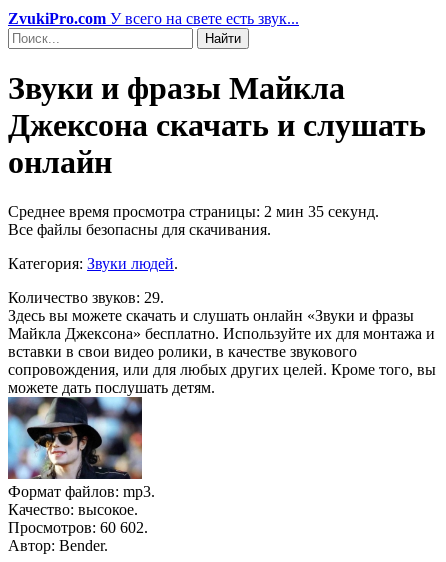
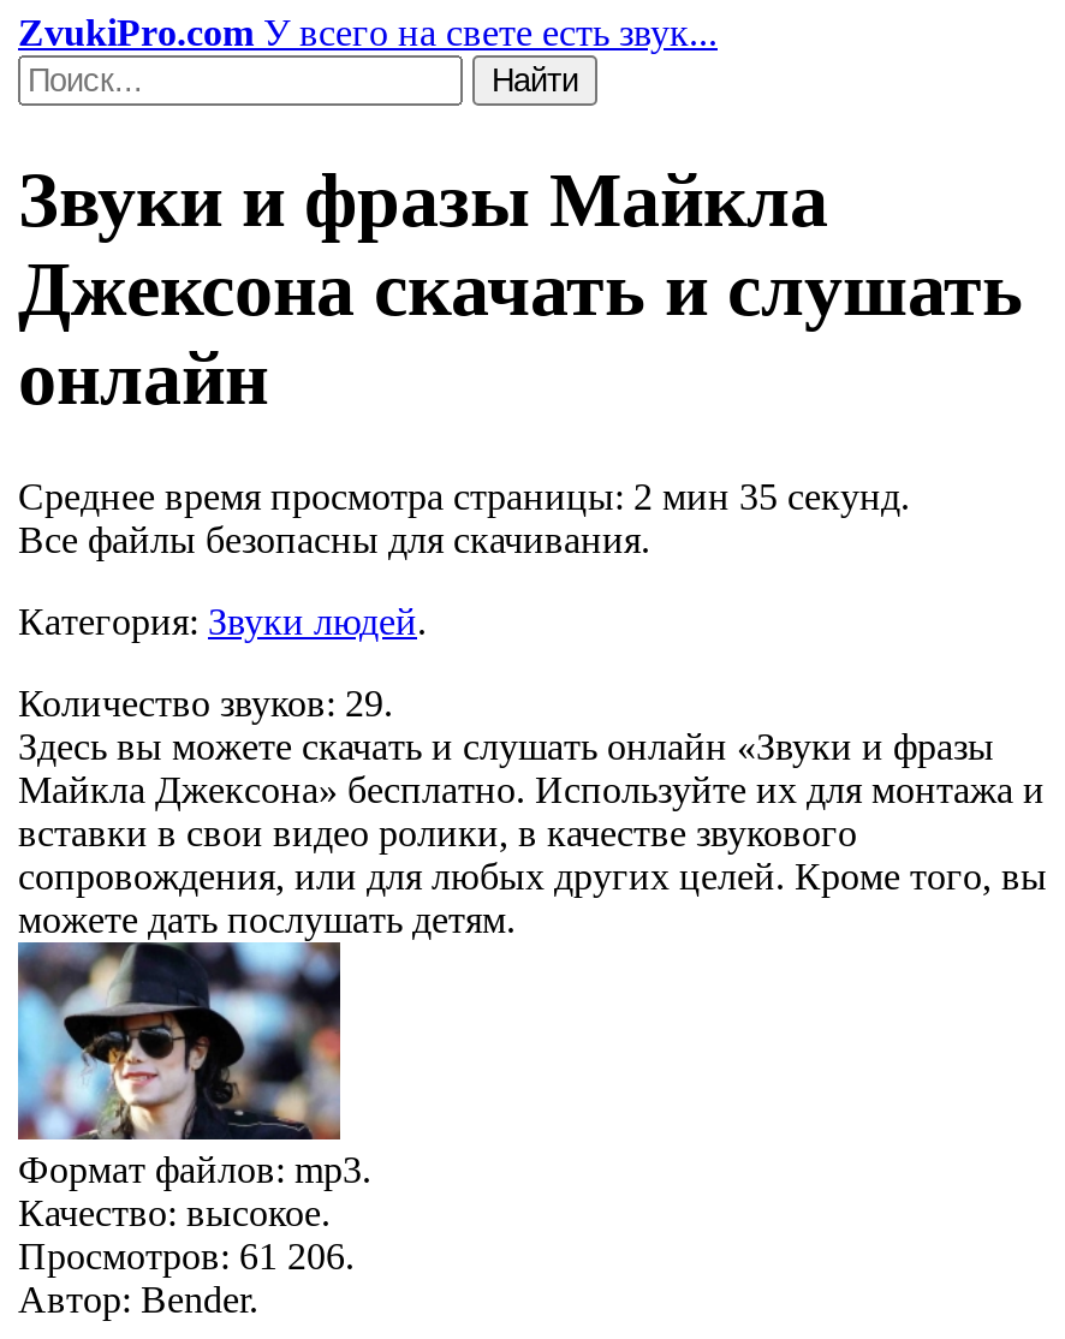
- Просмотров: 60 602.
+ Просмотров: 61 206.
